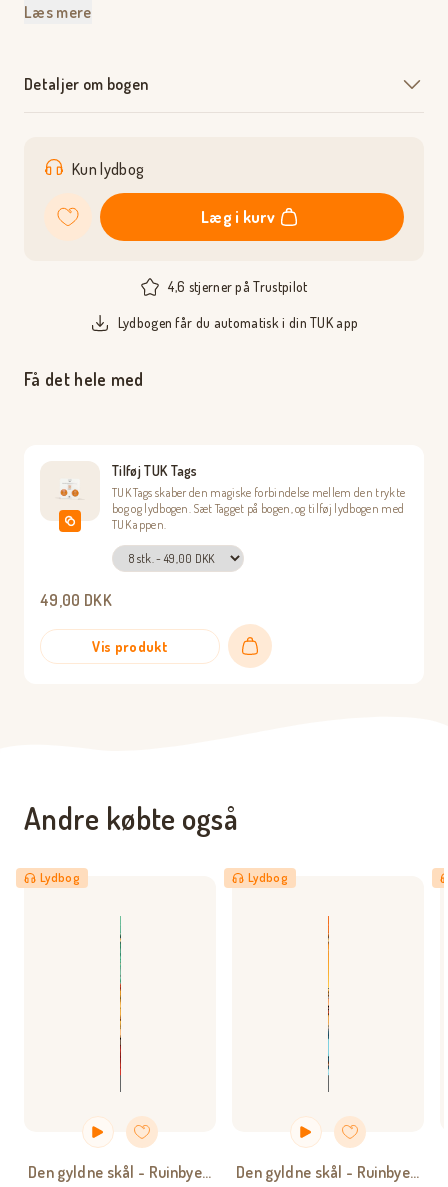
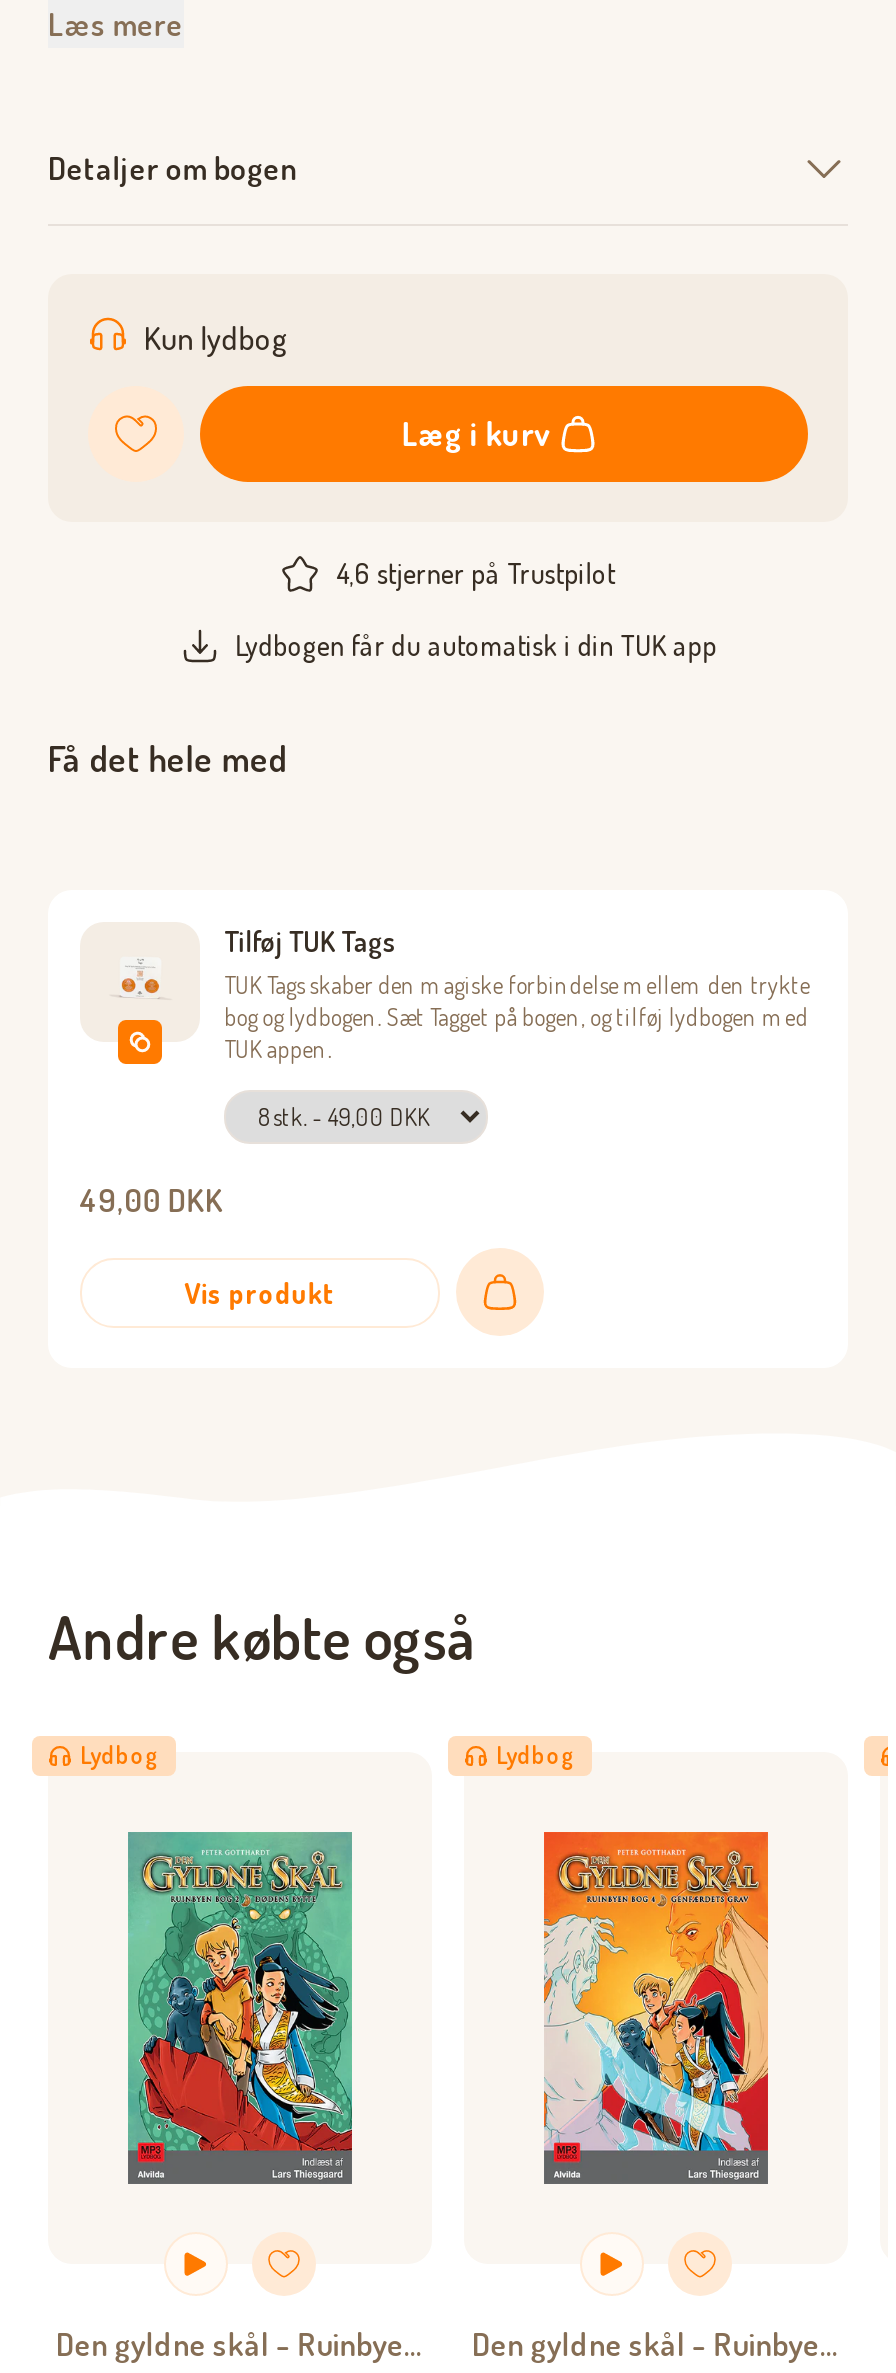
+ [image]

+ [image]
